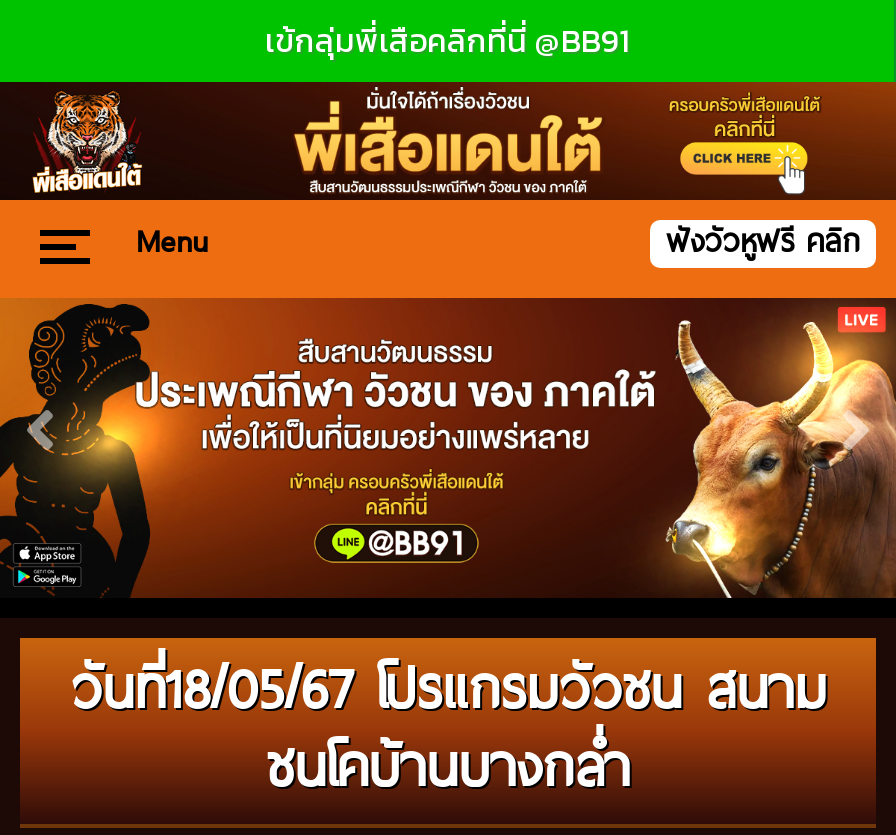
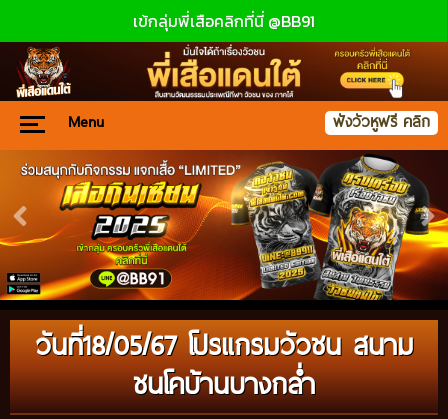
- [image]
+ [image]
